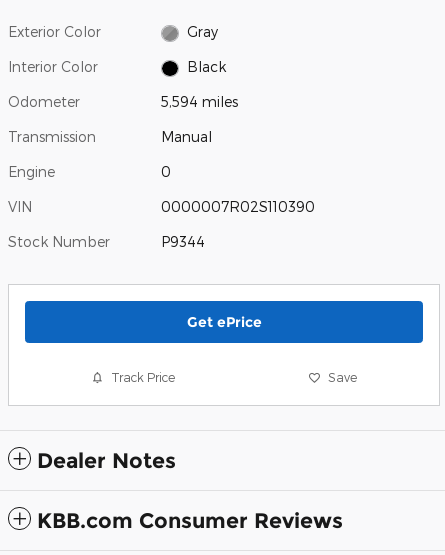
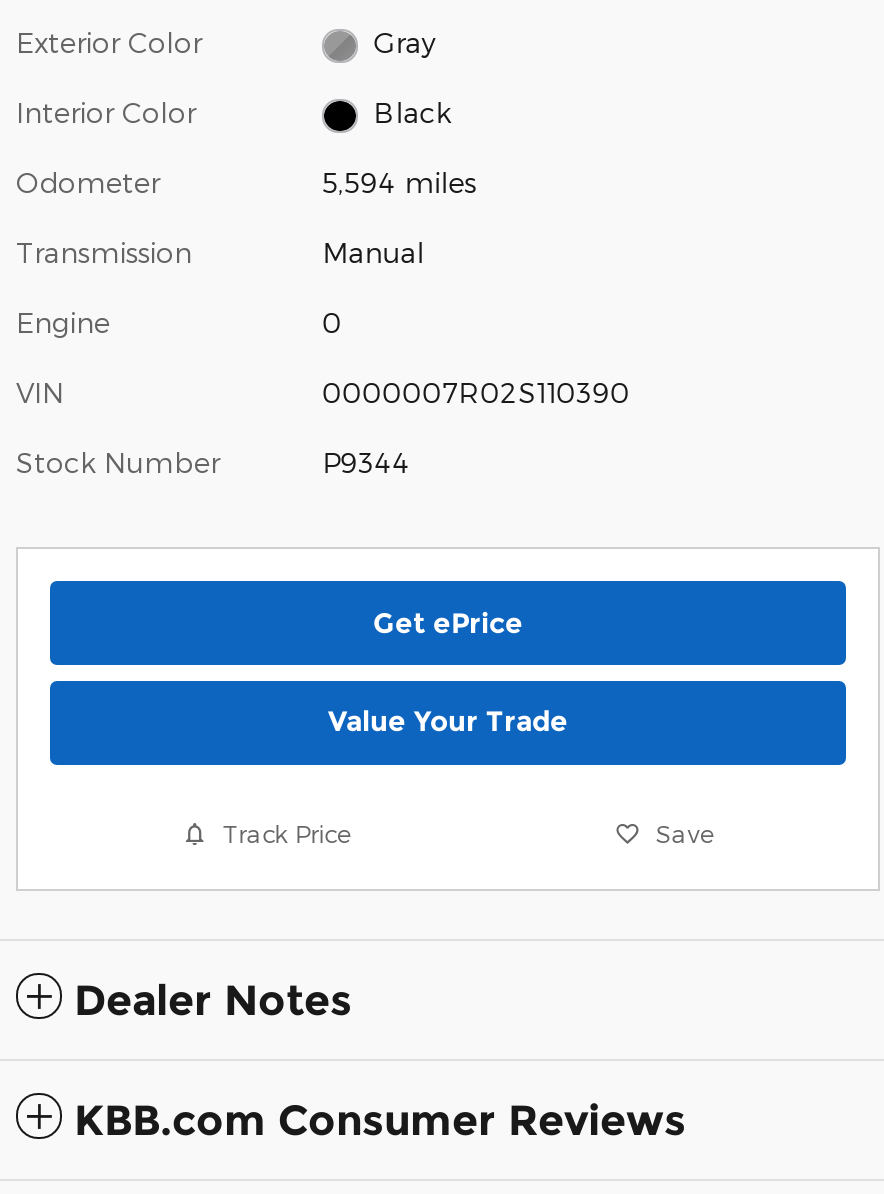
+ Value Your Trade
